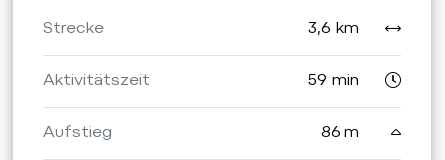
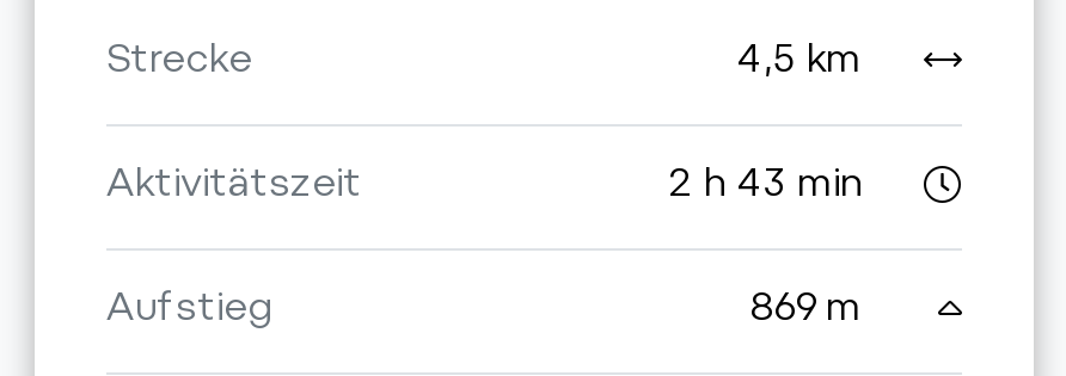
- 3,6 km
+ 4,5 km

- 59 min
+ 2 h 43 min

- 86 m
+ 869 m
